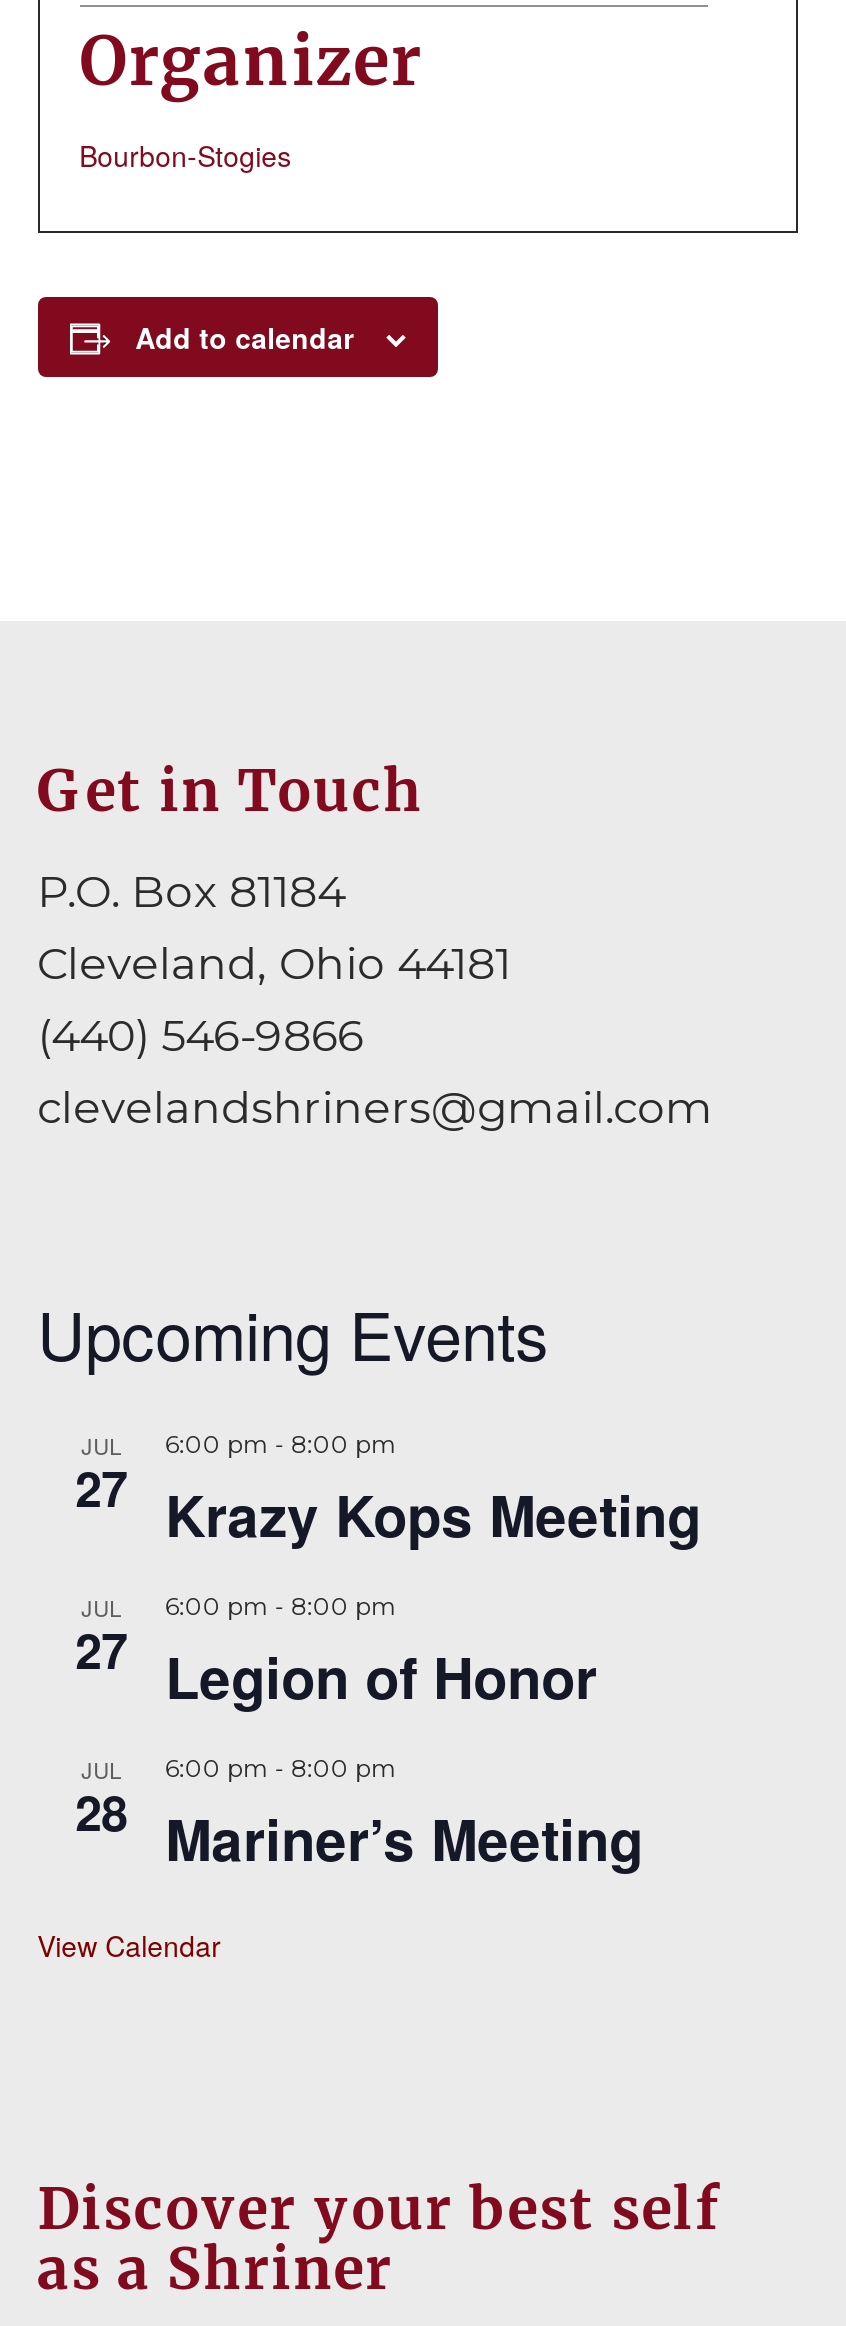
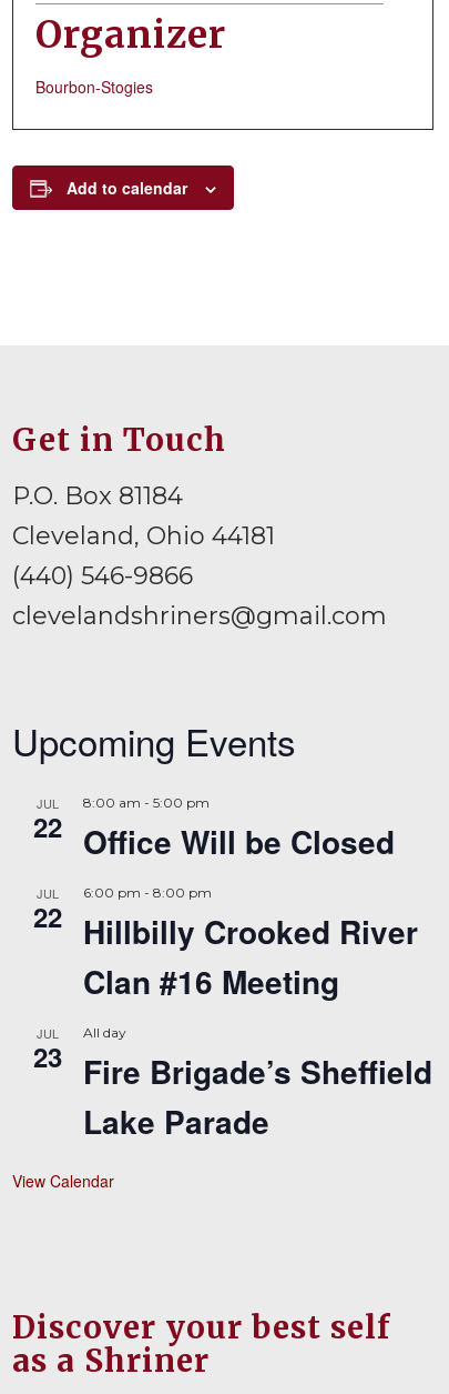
- 6:00 pm - 8:00 pm
- Krazy Kops Meeting
+ 8:00 am - 5:00 pm
+ Office Will be Closed

- 27
+ 22

- 27
+ 22

- Legion of Honor
+ Hillbilly Crooked River
+ Clan #16 Meeting

- 6:00 pm - 8:00 pm
- Mariner’s Meeting
+ All day
+ Fire Brigade’s Sheffield
+ Lake Parade

- 28
+ 23
